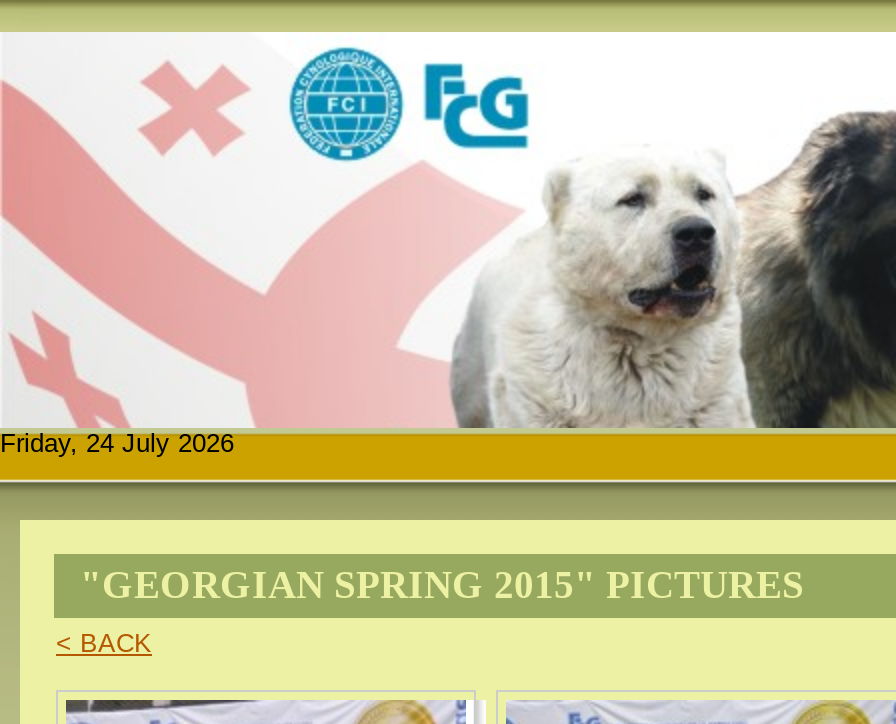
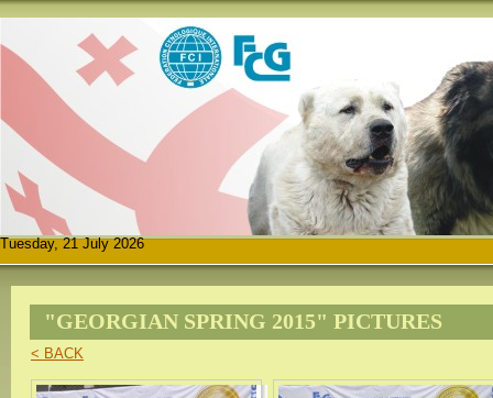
- Friday, 24 July 2026
+ Tuesday, 21 July 2026
